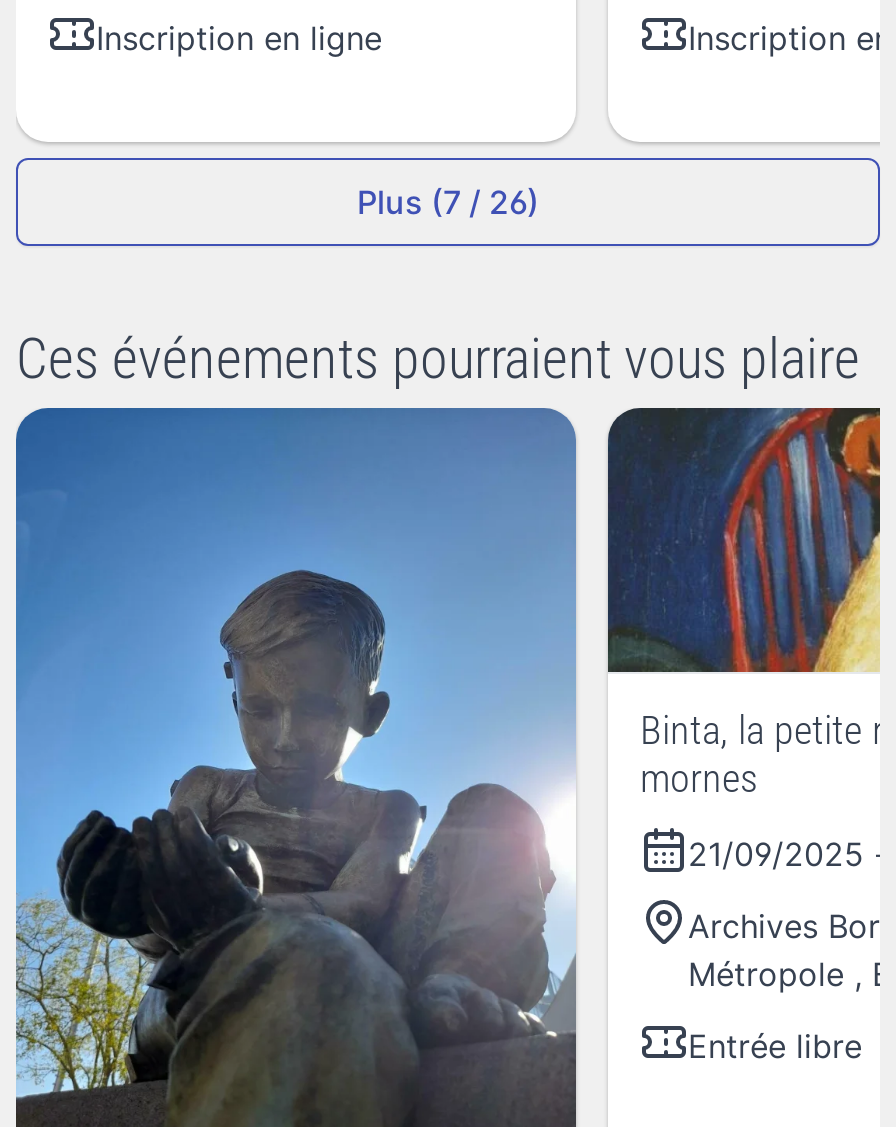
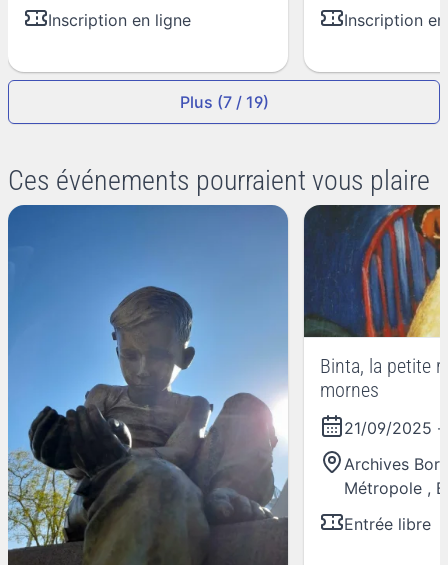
- Plus (7 / 26)
+ Plus (7 / 19)
